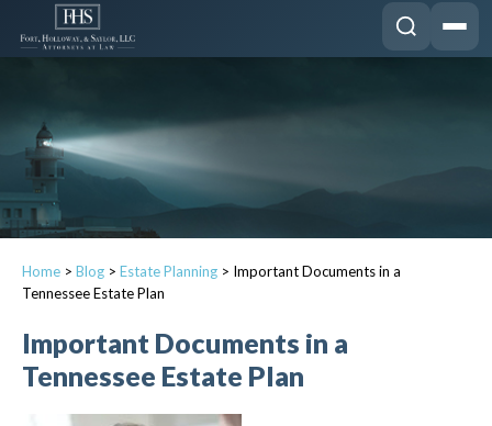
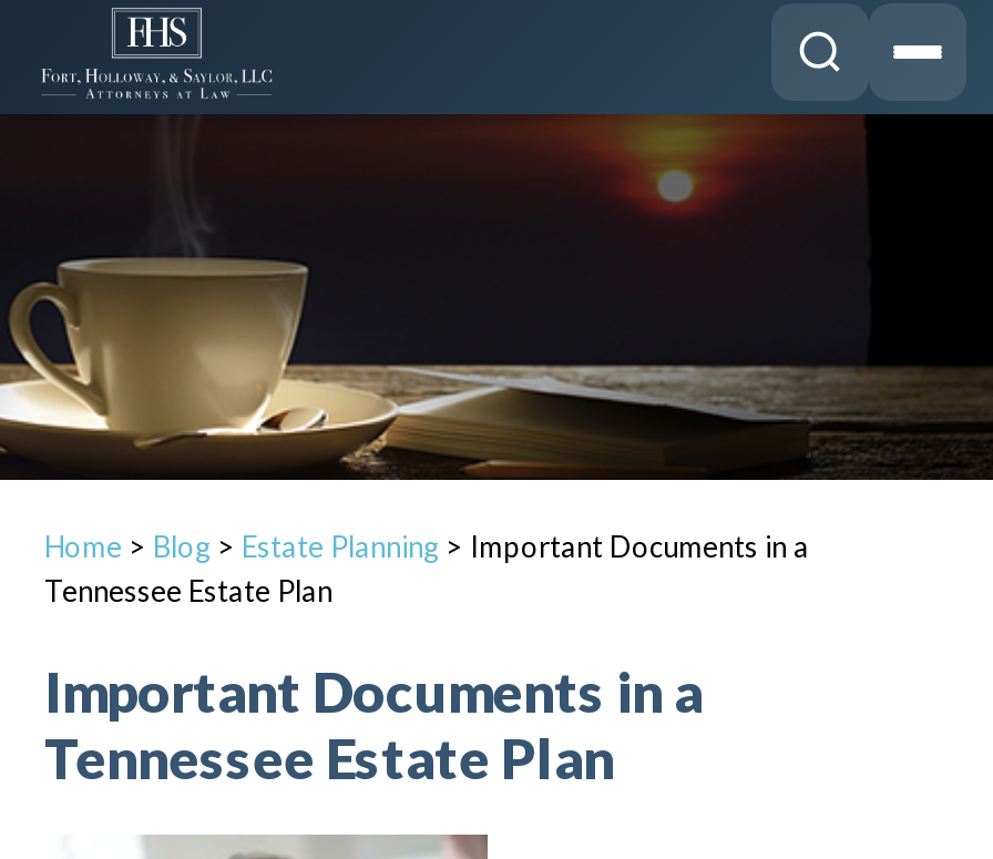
- [image]
+ [image]
